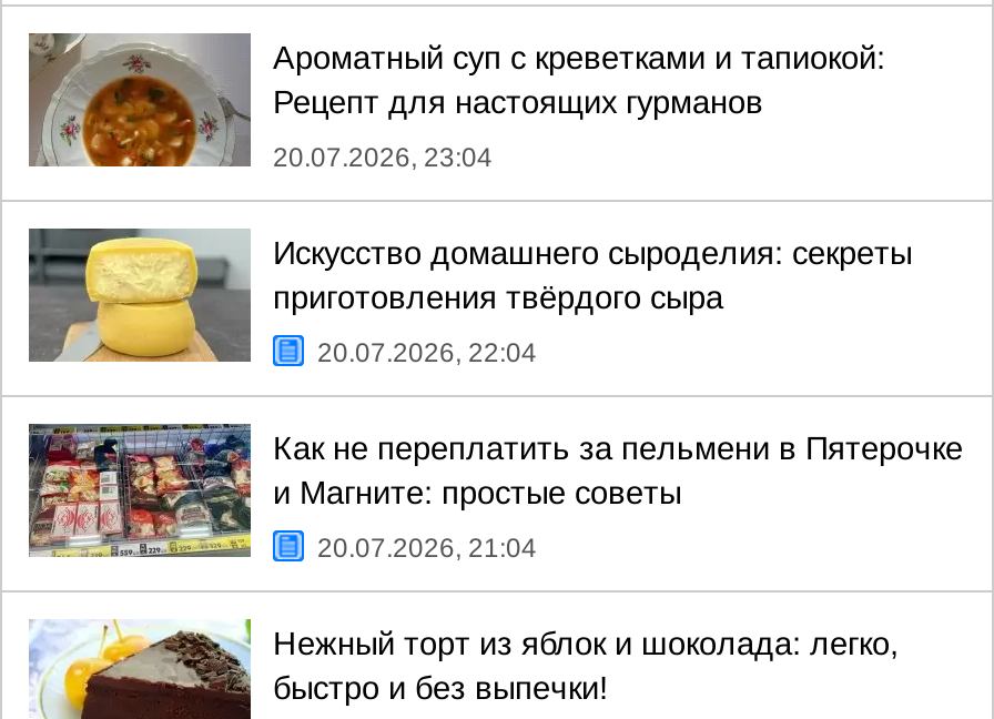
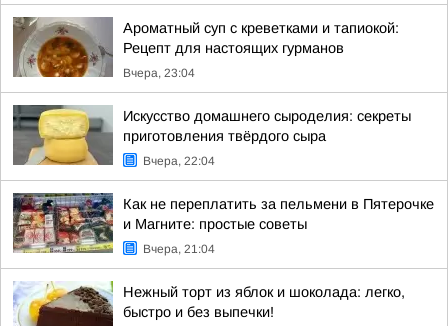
- 20.07.2026, 23:04
+ Вчера, 23:04

- 20.07.2026, 22:04
+ Вчера, 22:04

- 20.07.2026, 21:04
+ Вчера, 21:04
